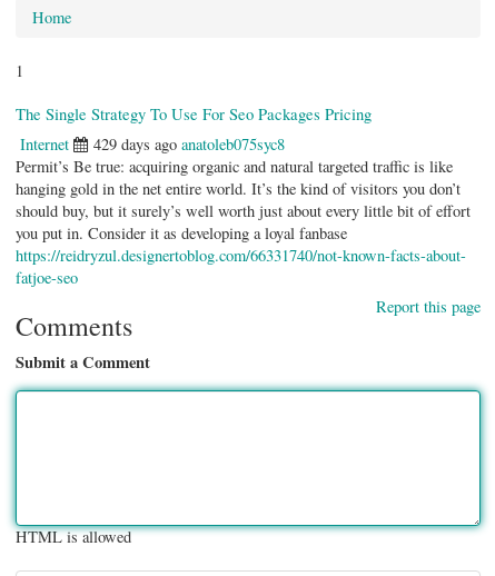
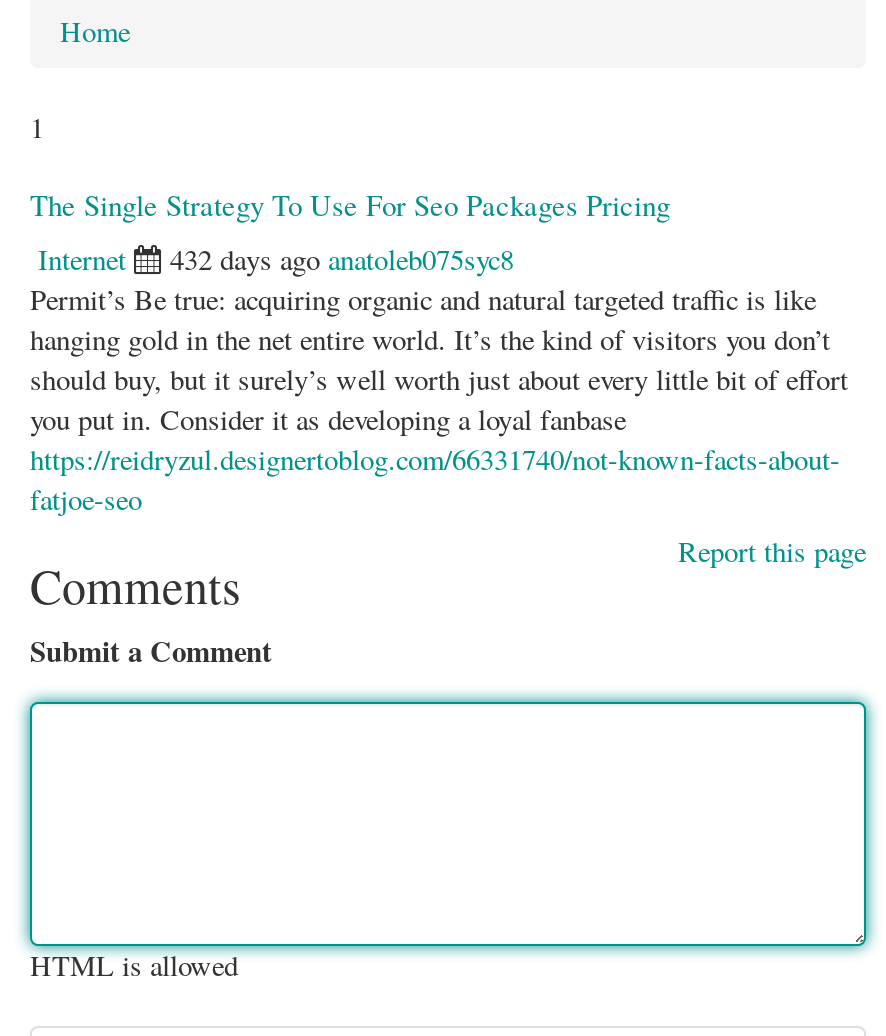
- 429 days ago anatoleb075syc8
+ 432 days ago anatoleb075syc8
